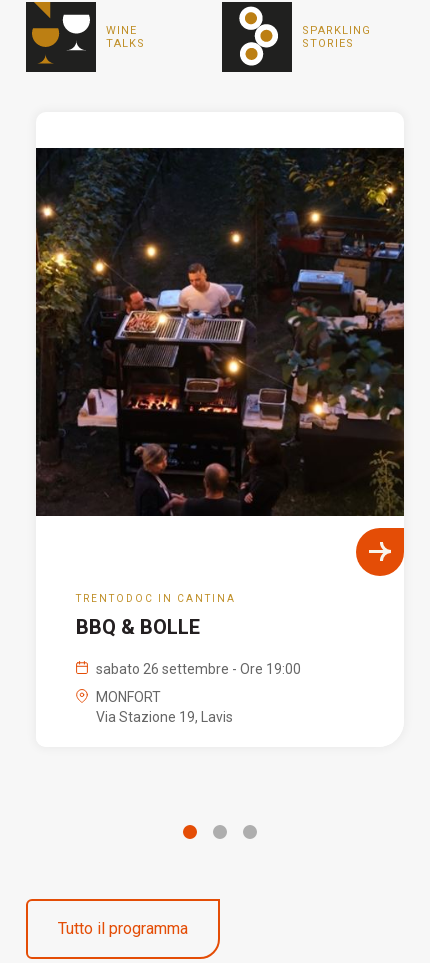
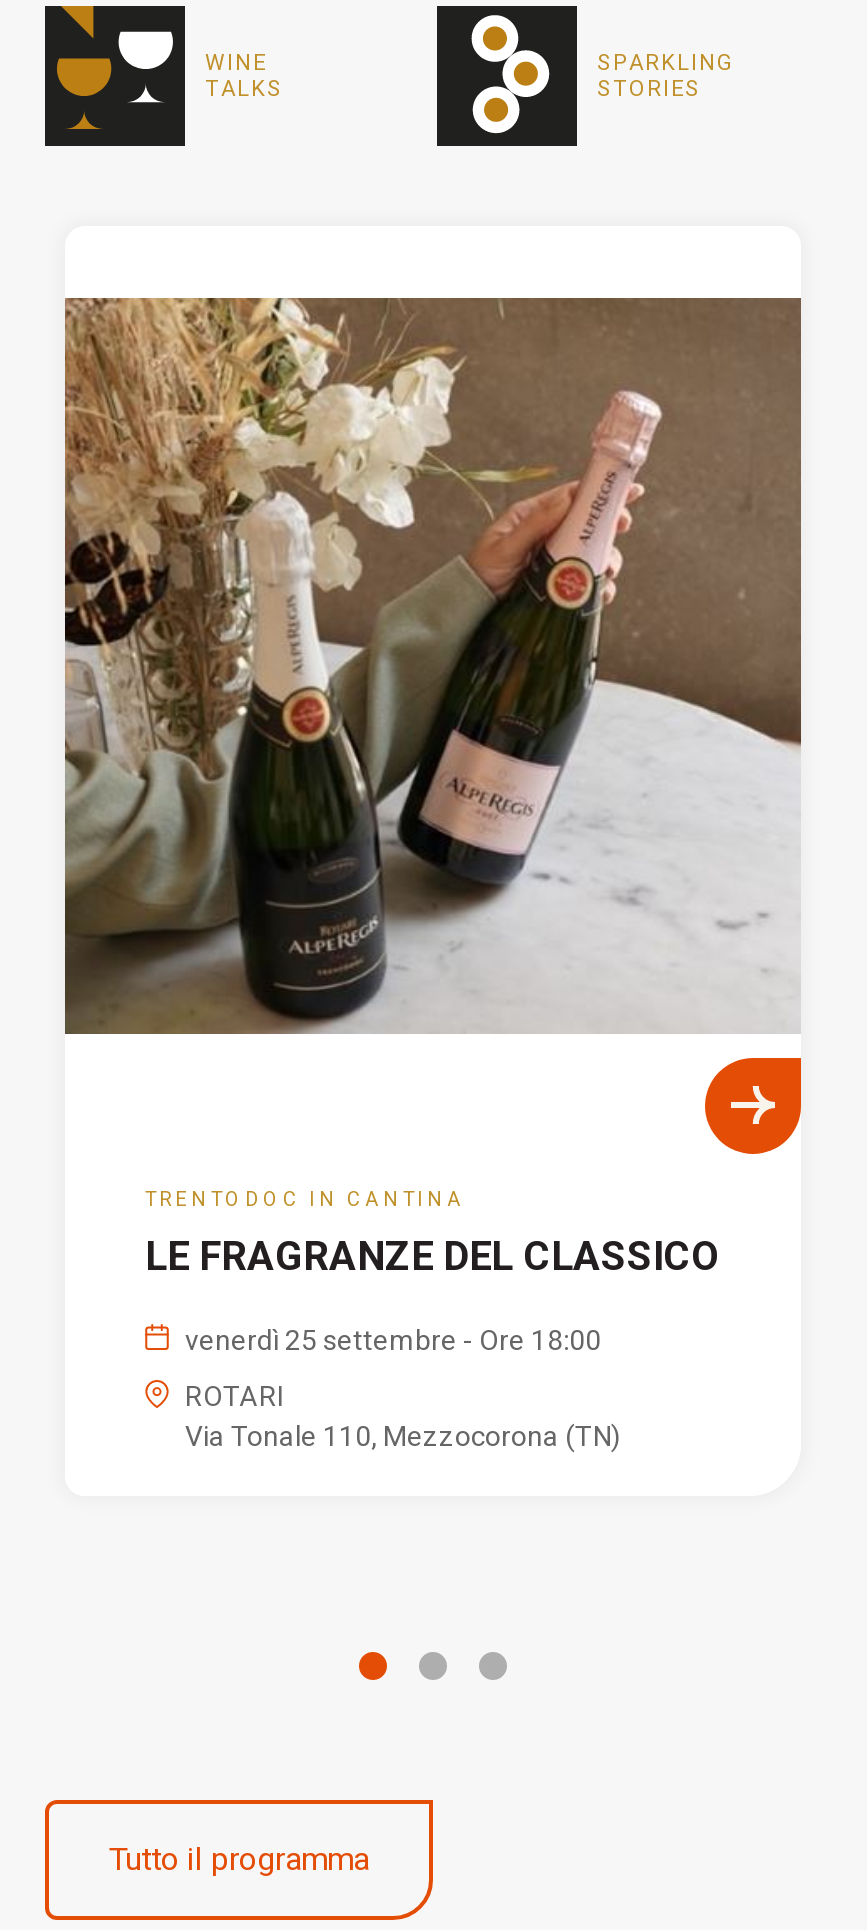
- [image]
+ [image]

- BBQ & BOLLE
+ LE FRAGRANZE DEL CLASSICO

- sabato 26 settembre - Ore 19:00
+ venerdì 25 settembre - Ore 18:00

- MONFORT
- Via Stazione 19, Lavis
+ ROTARI
+ Via Tonale 110, Mezzocorona (TN)
